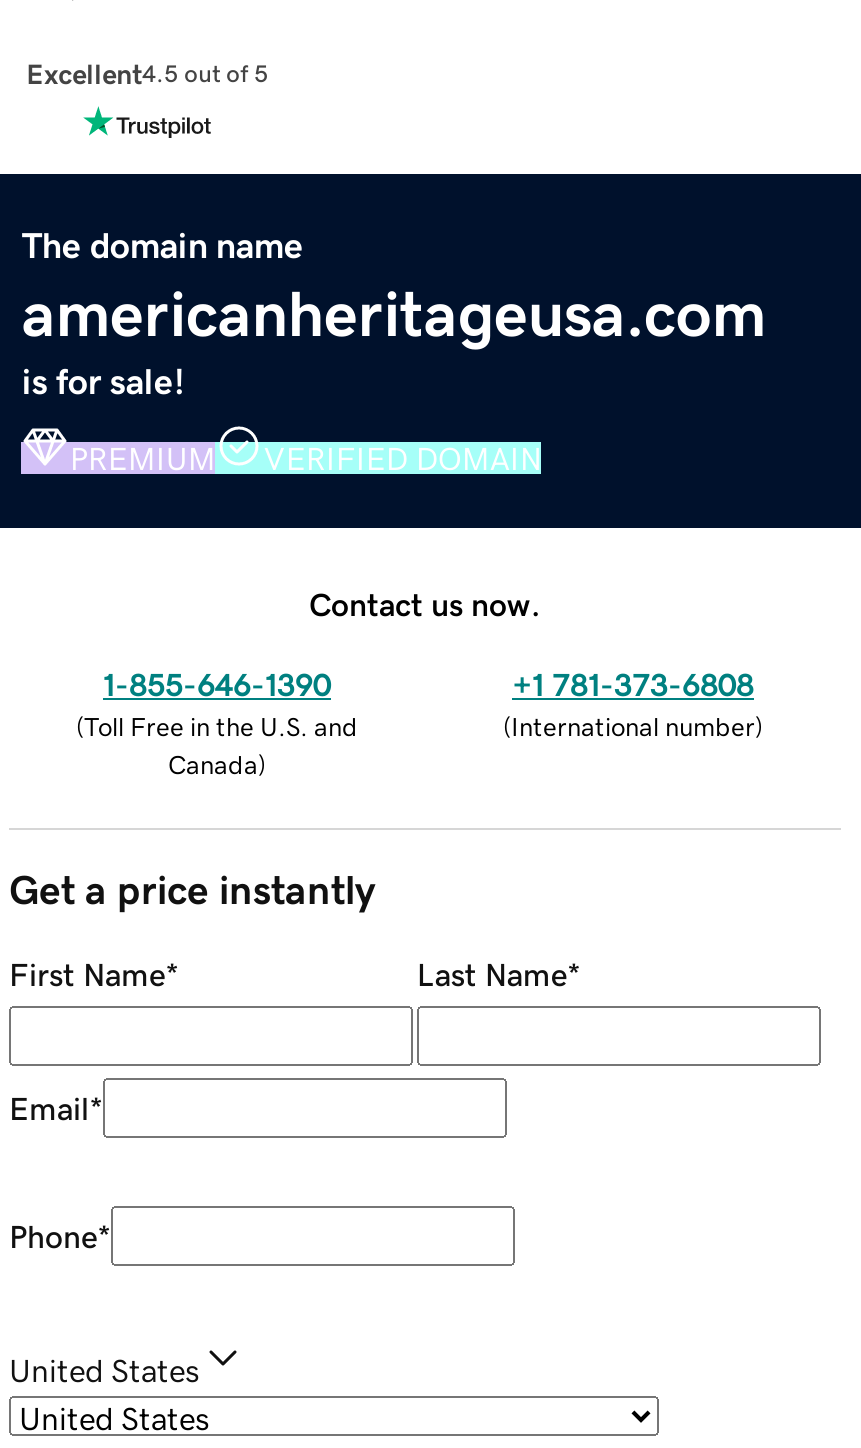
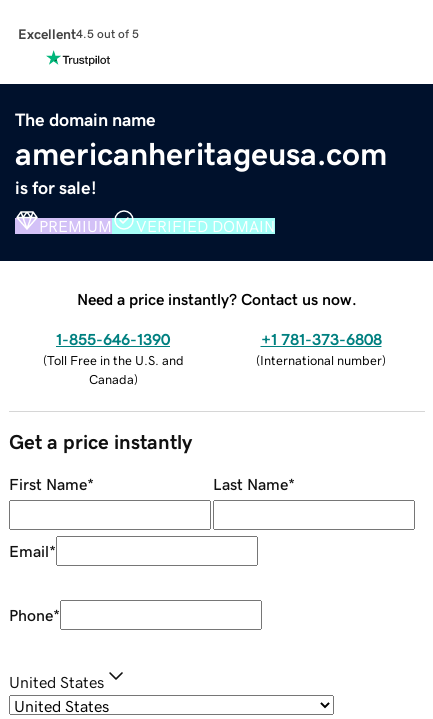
- Contact us now.
+ Need a price instantly? Contact us now.
